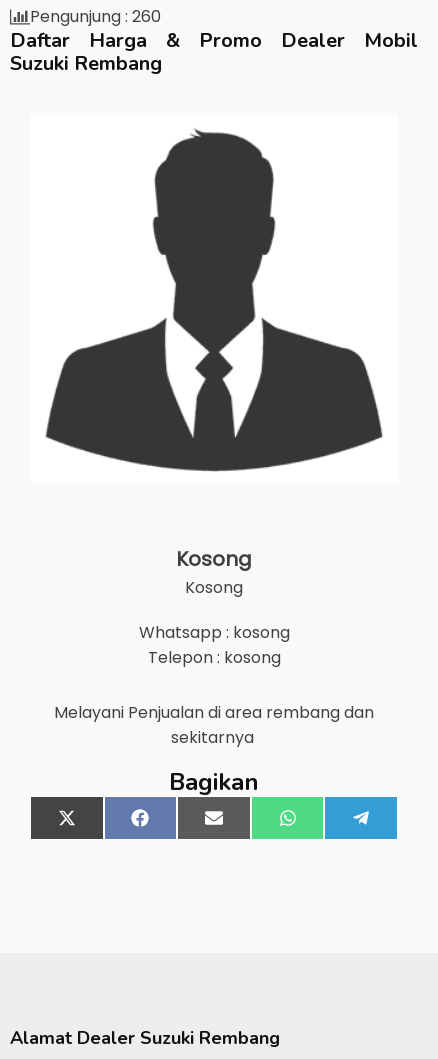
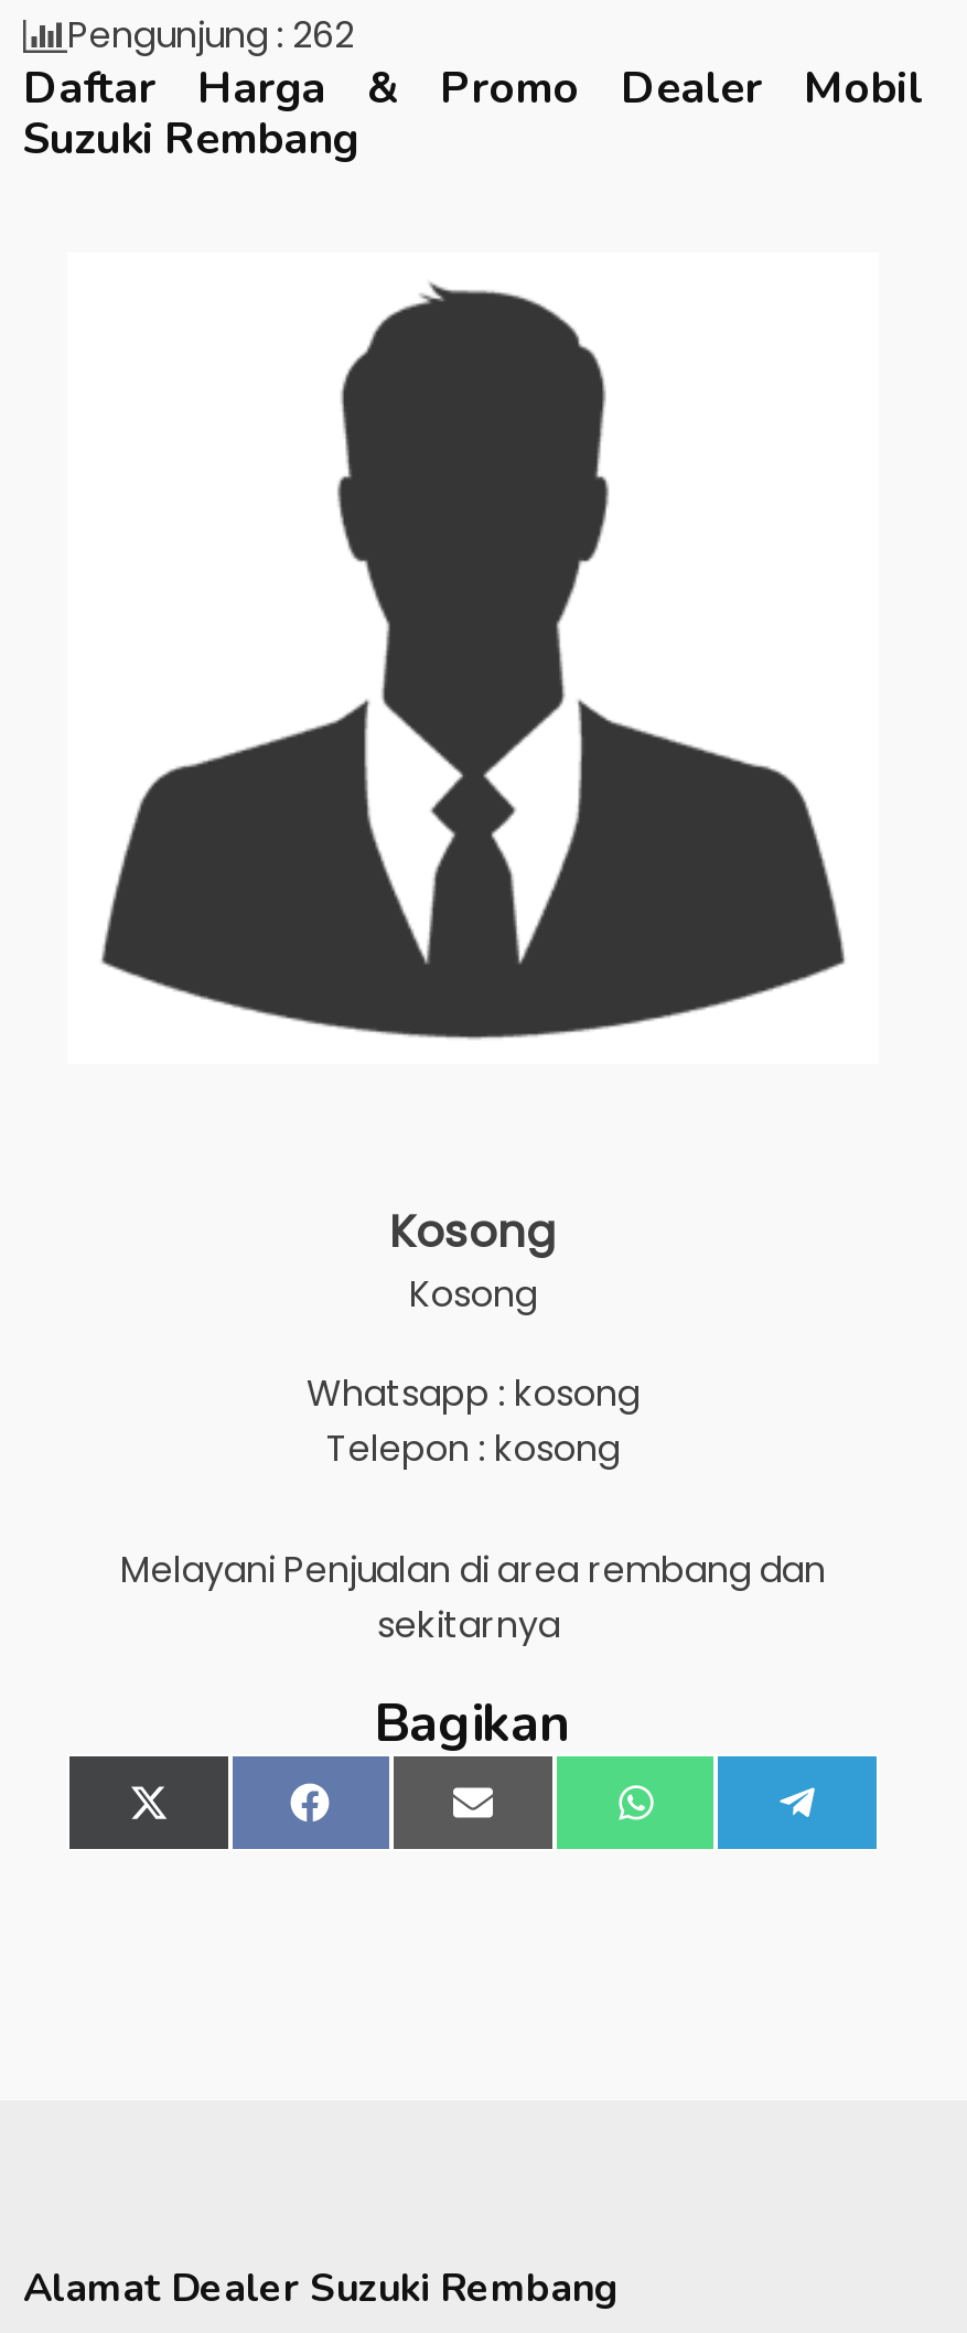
- Pengunjung : 260
+ Pengunjung : 262
